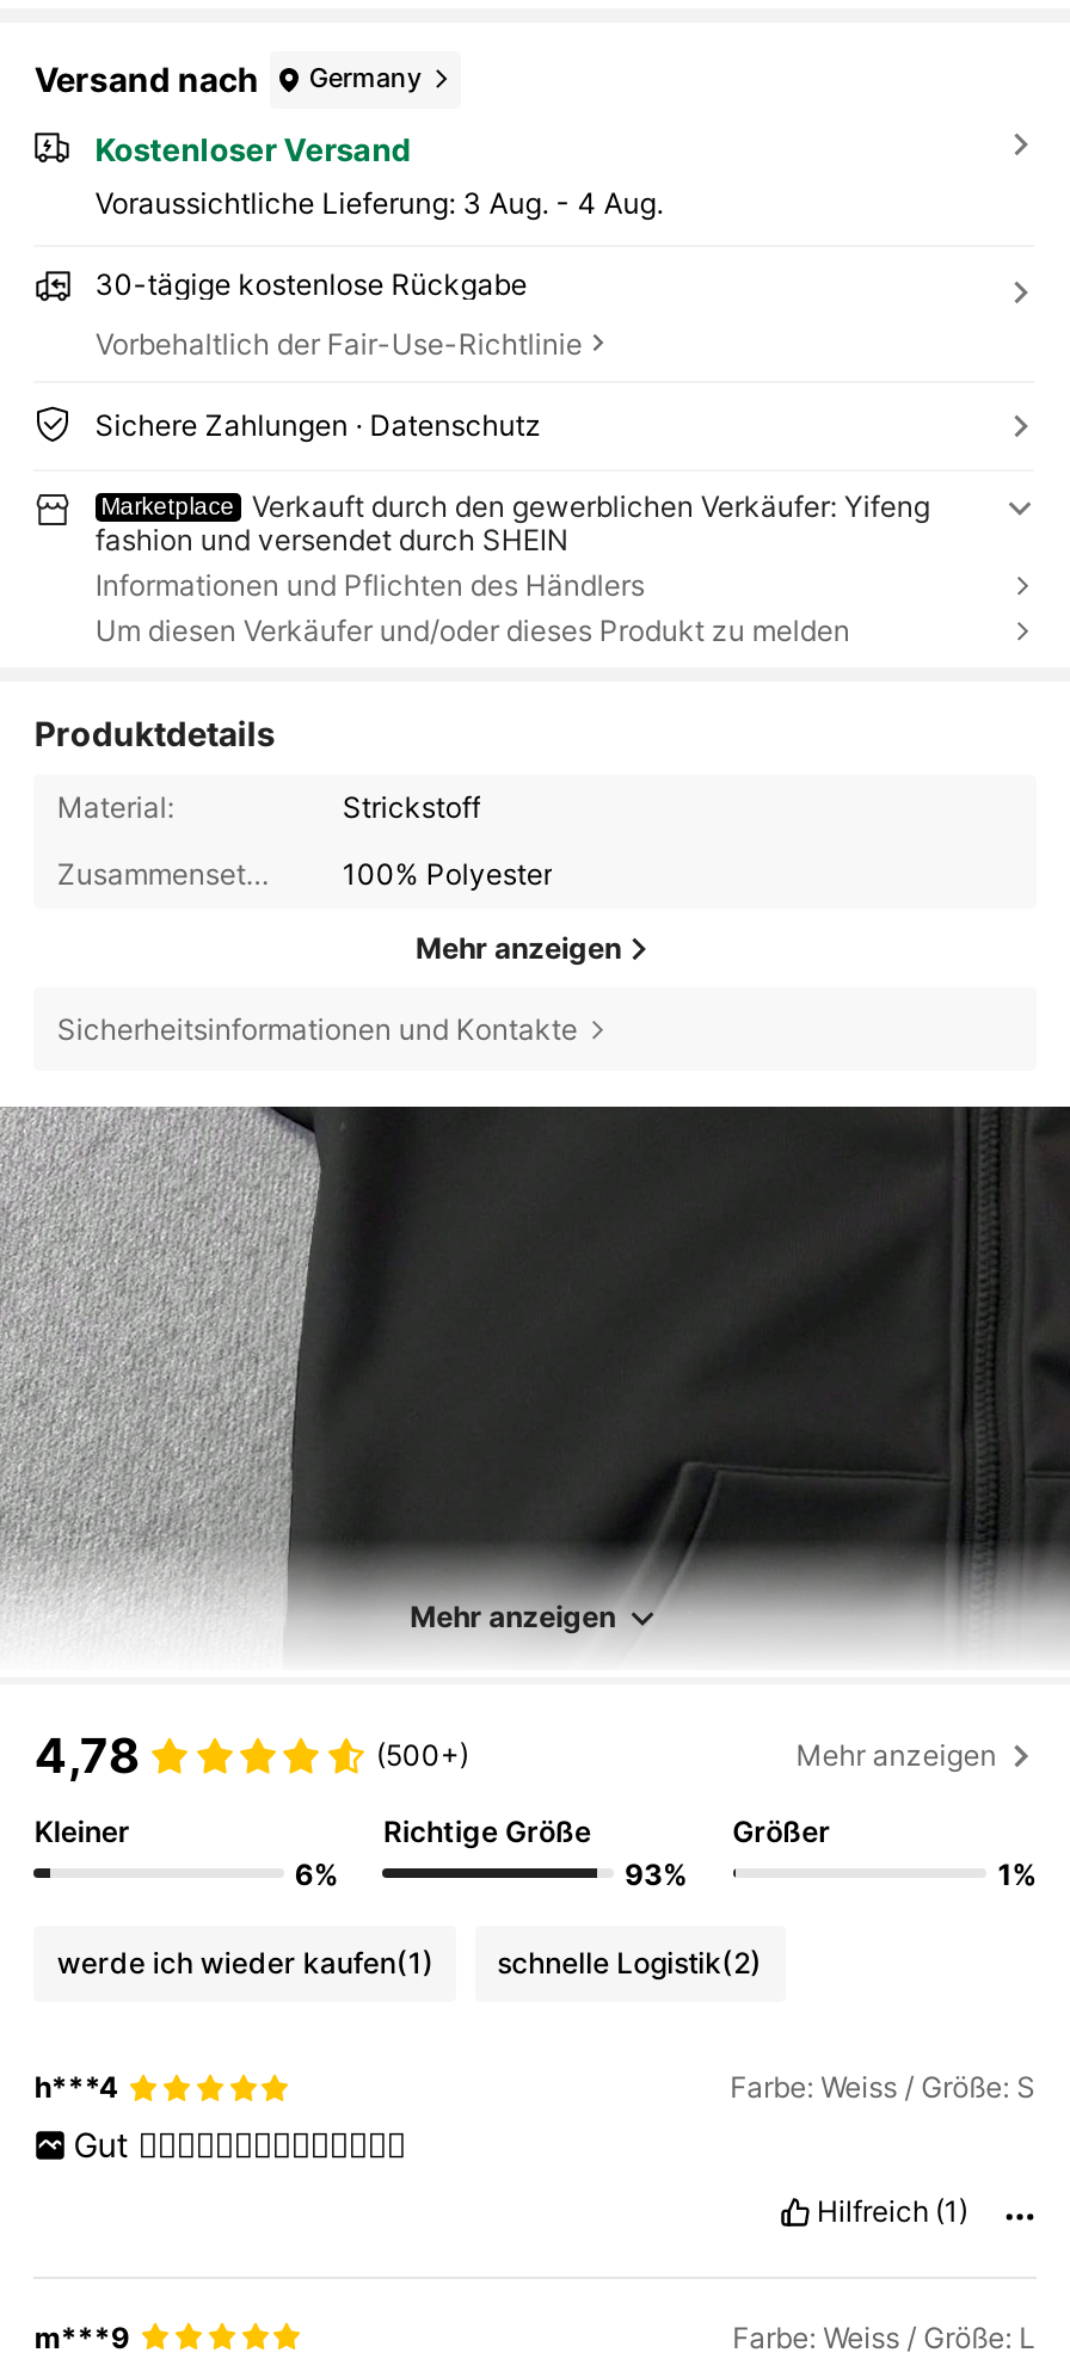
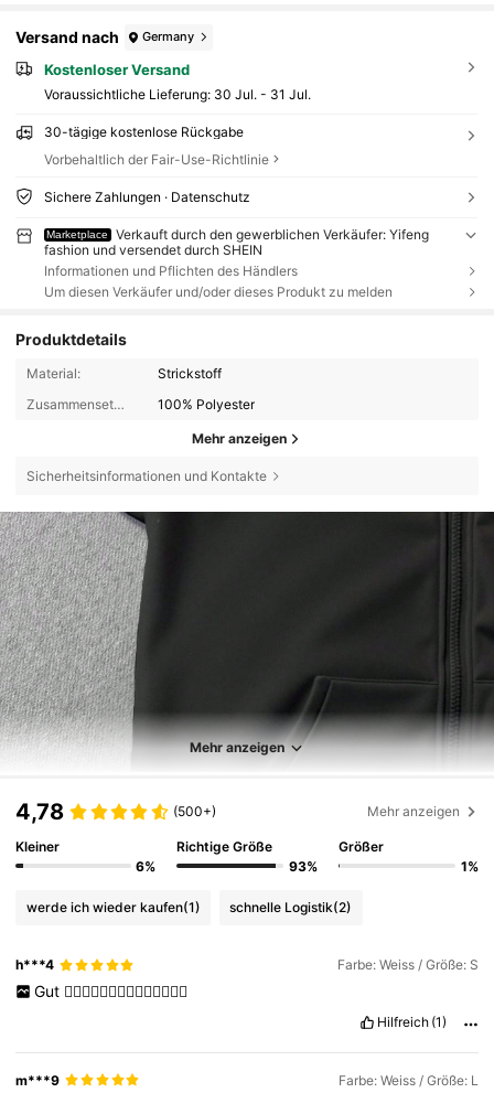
- Voraussichtliche Lieferung: 3 Aug. - 4 Aug.
+ Voraussichtliche Lieferung: 30 Jul. - 31 Jul.
